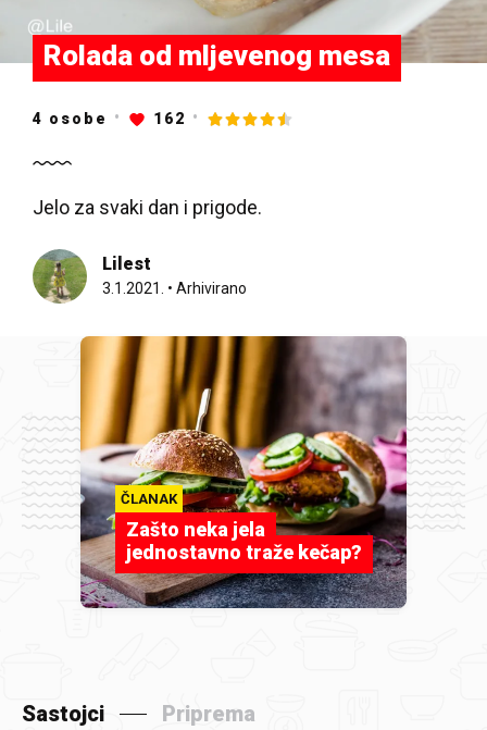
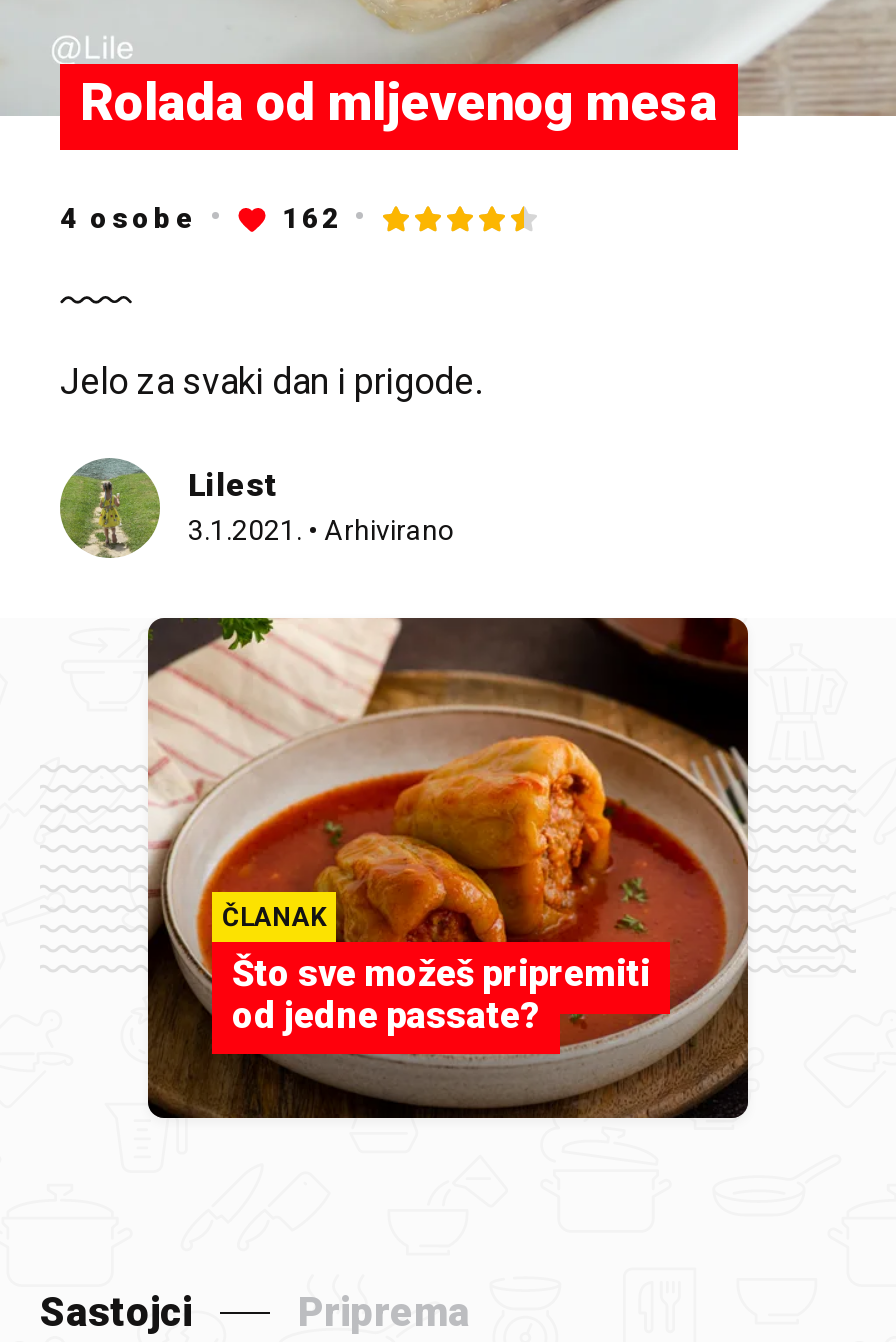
- [image]
- Zašto neka jela
- jednostavno traže kečap?
+ [image]
+ Što sve možeš pripremiti
+ od jedne passate?
